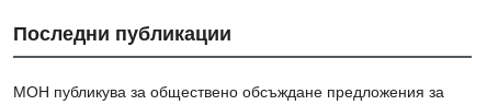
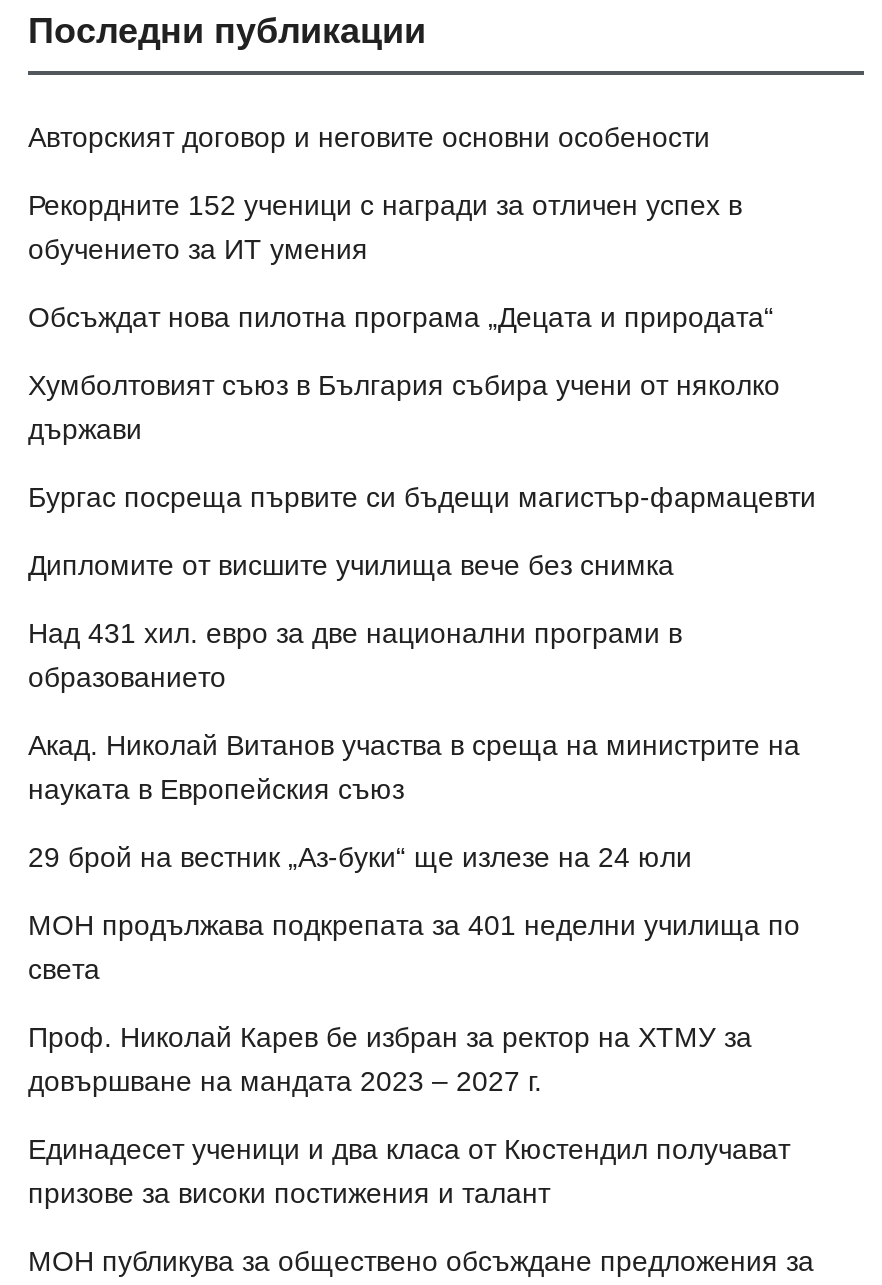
+ Авторският договор и неговите основни особености
+ Рекордните 152 ученици с награди за отличен успех в
+ обучението за ИТ умения
+ Обсъждат нова пилотна програма „Децата и природата“
+ Хумболтовият съюз в България събира учени от няколко
+ държави
+ Бургас посреща първите си бъдещи магистър-фармацевти
+ Дипломите от висшите училища вече без снимка
+ Над 431 хил. евро за две национални програми в
+ образованието
+ Акад. Николай Витанов участва в среща на министрите на
+ науката в Европейския съюз
+ 29 брой на вестник „Аз-буки“ ще излезе на 24 юли
+ МОН продължава подкрепата за 401 неделни училища по
+ света
+ Проф. Николай Карев бе избран за ректор на ХТМУ за
+ довършване на мандата 2023 – 2027 г.
+ Единадесет ученици и два класа от Кюстендил получават
+ призове за високи постижения и талант
